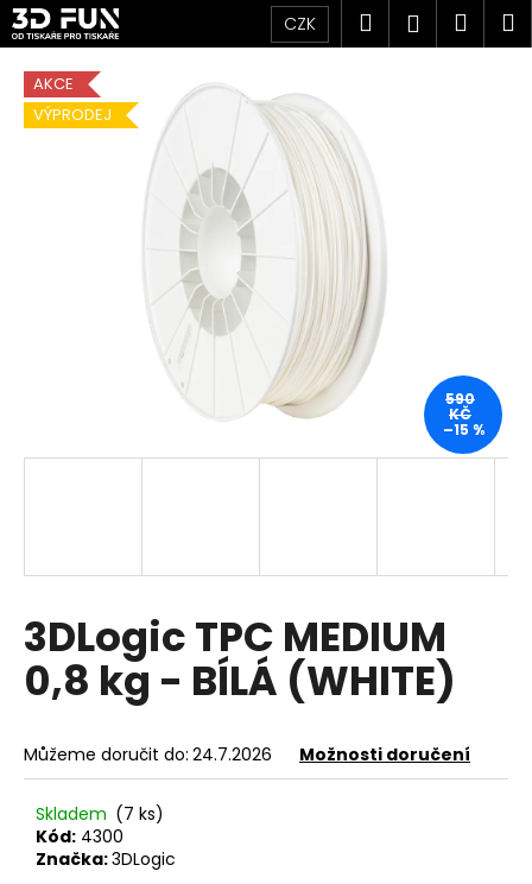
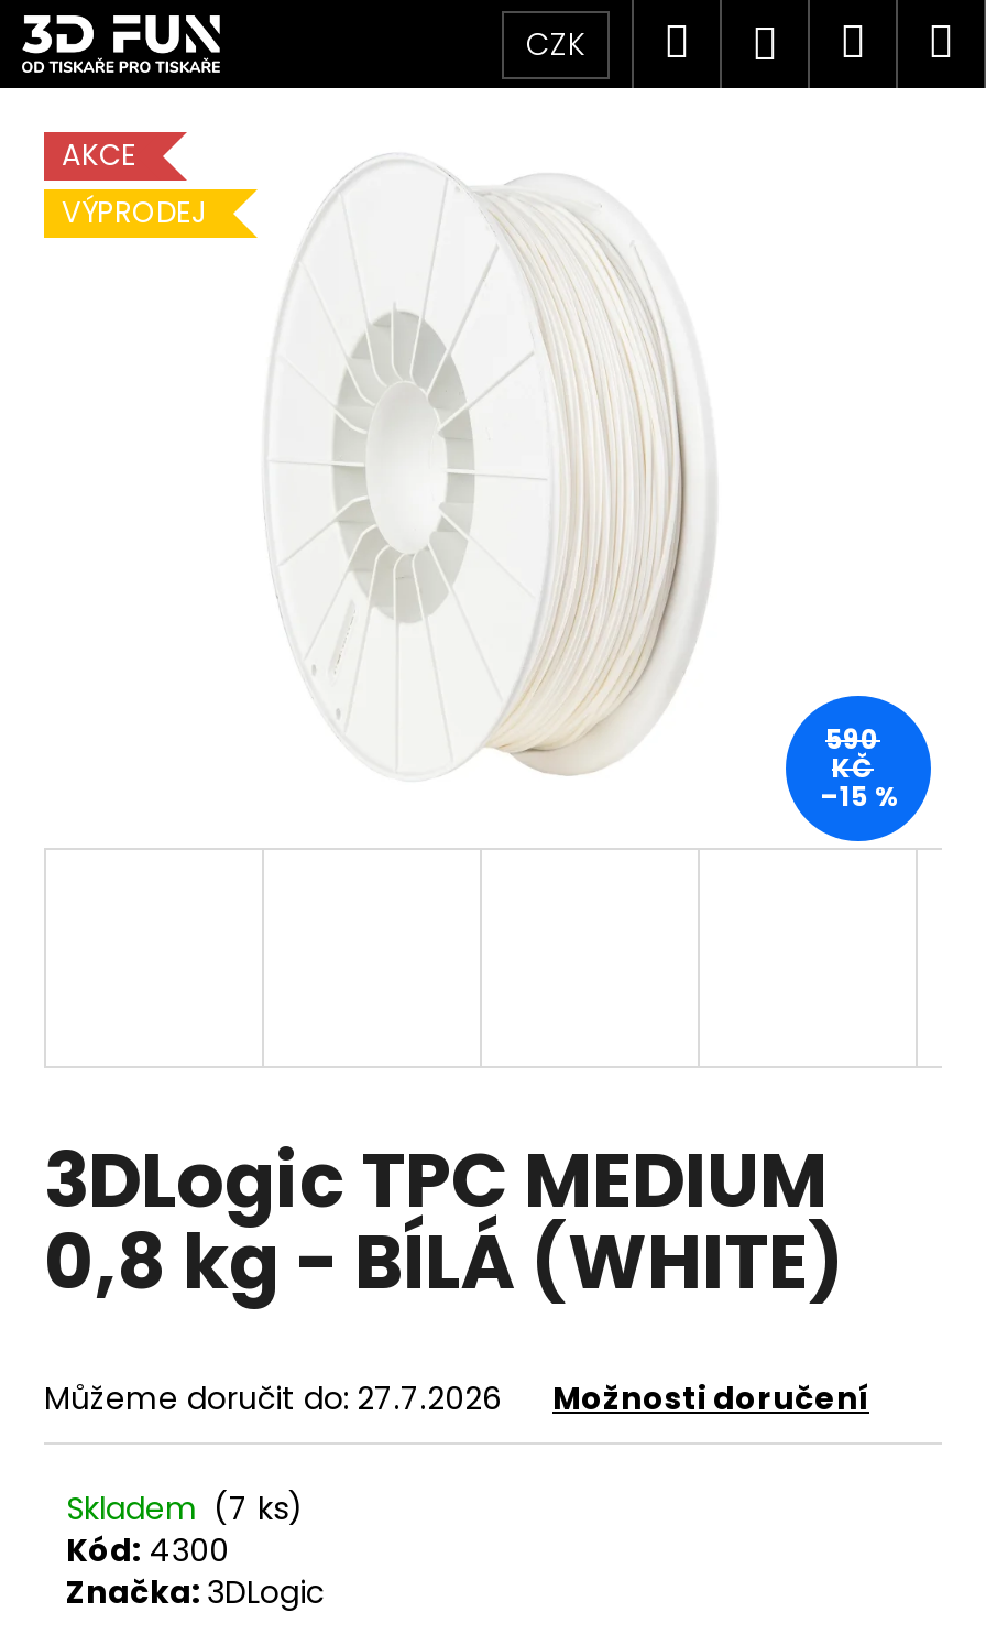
- Můžeme doručit do: 24.7.2026
+ Můžeme doručit do: 27.7.2026
